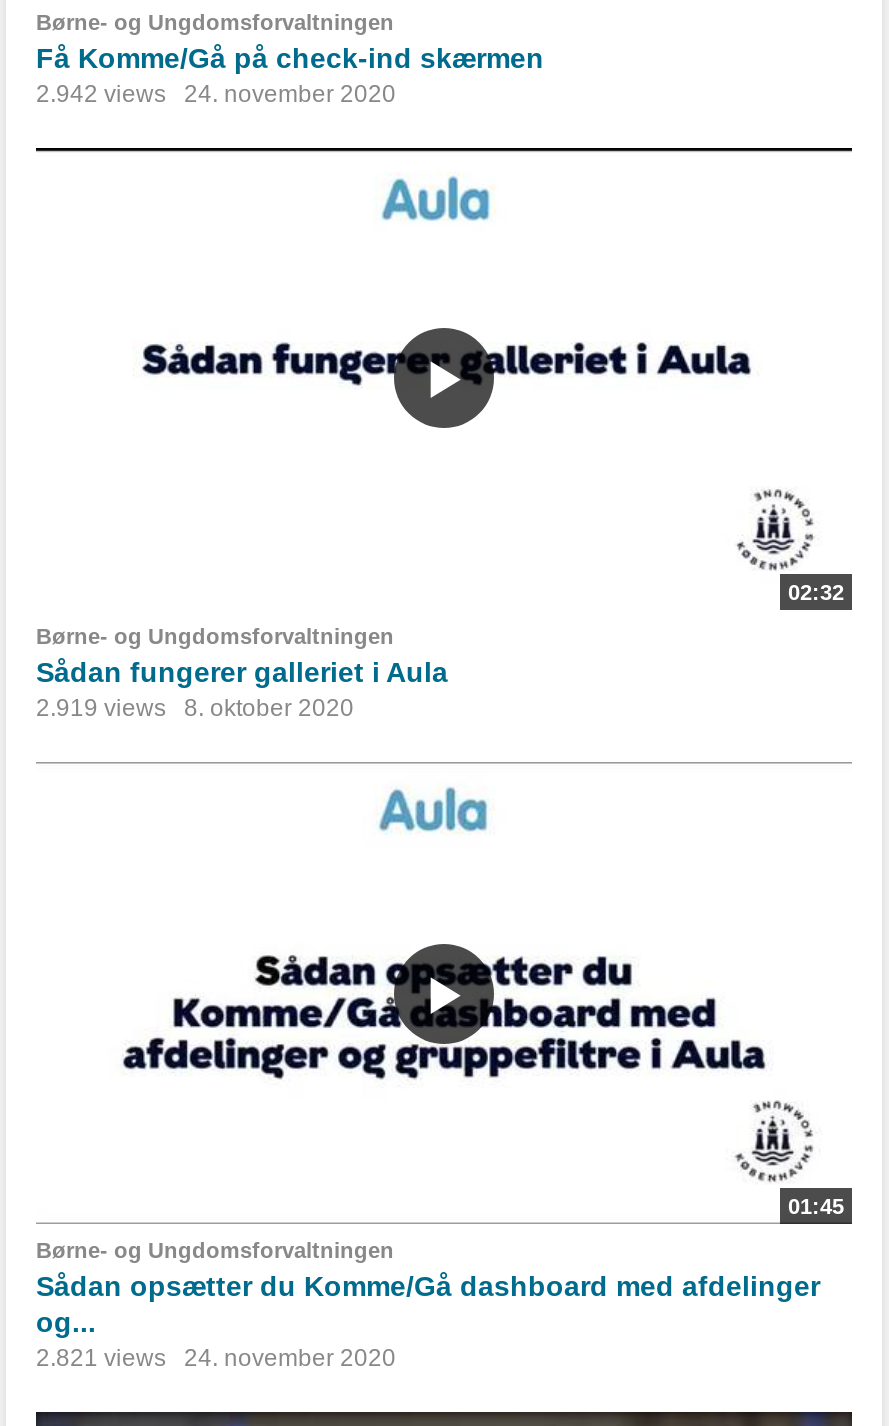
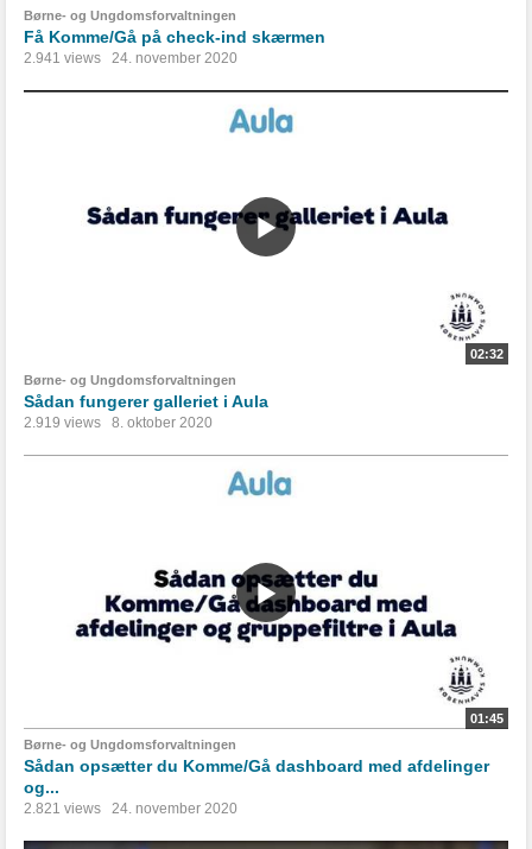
- 2.942 views 24. november 2020
+ 2.941 views 24. november 2020
